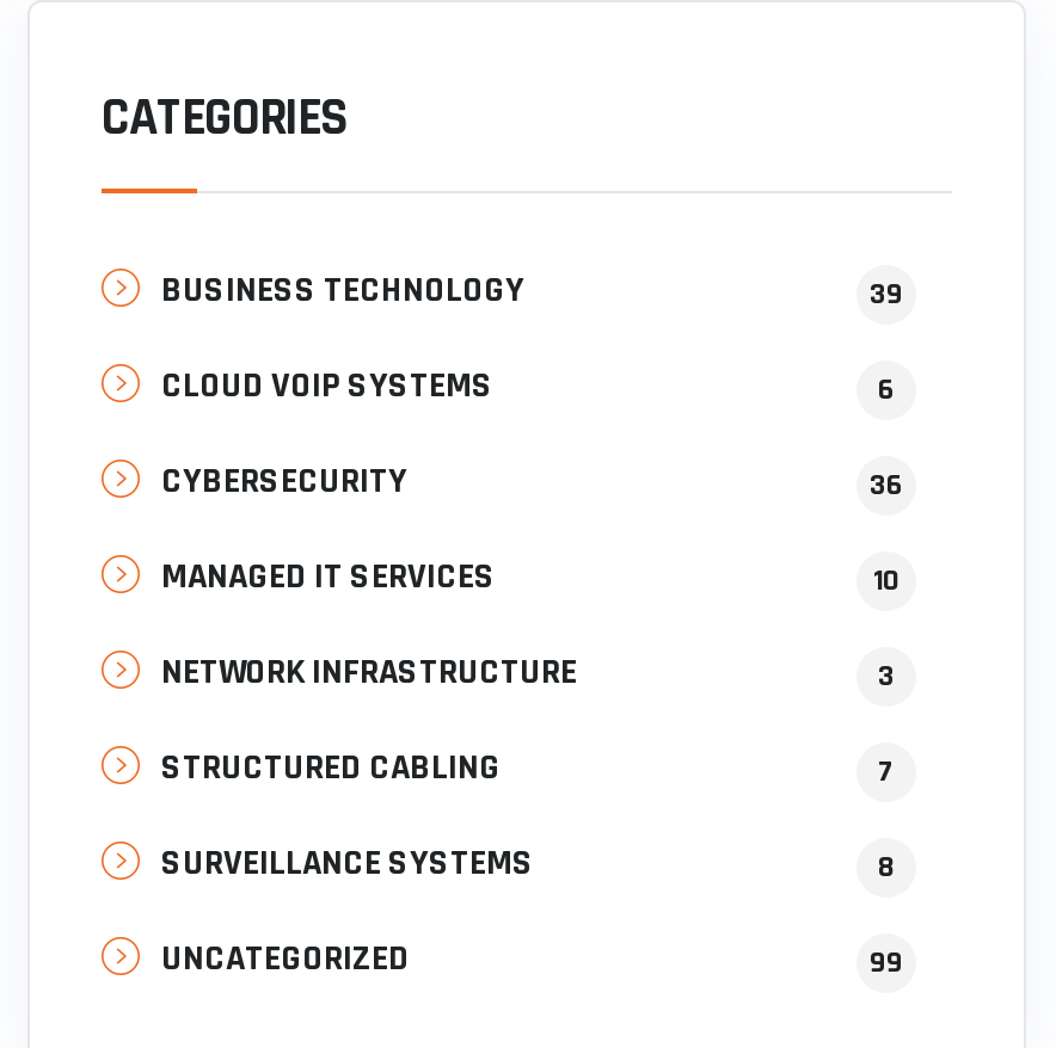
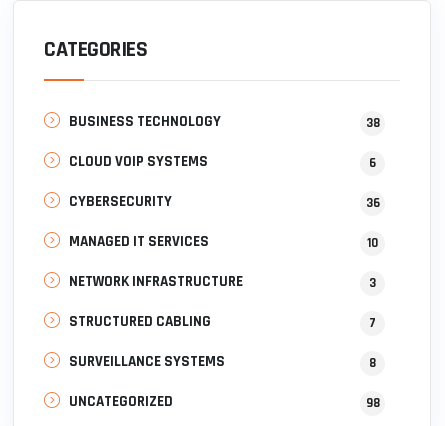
- 39
+ 38

- 99
+ 98
